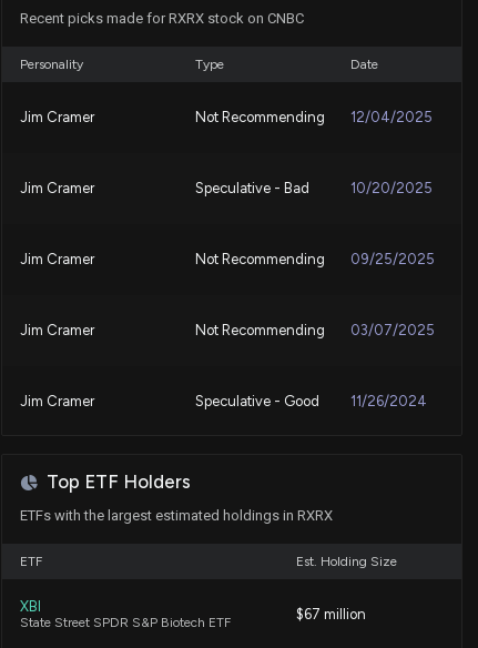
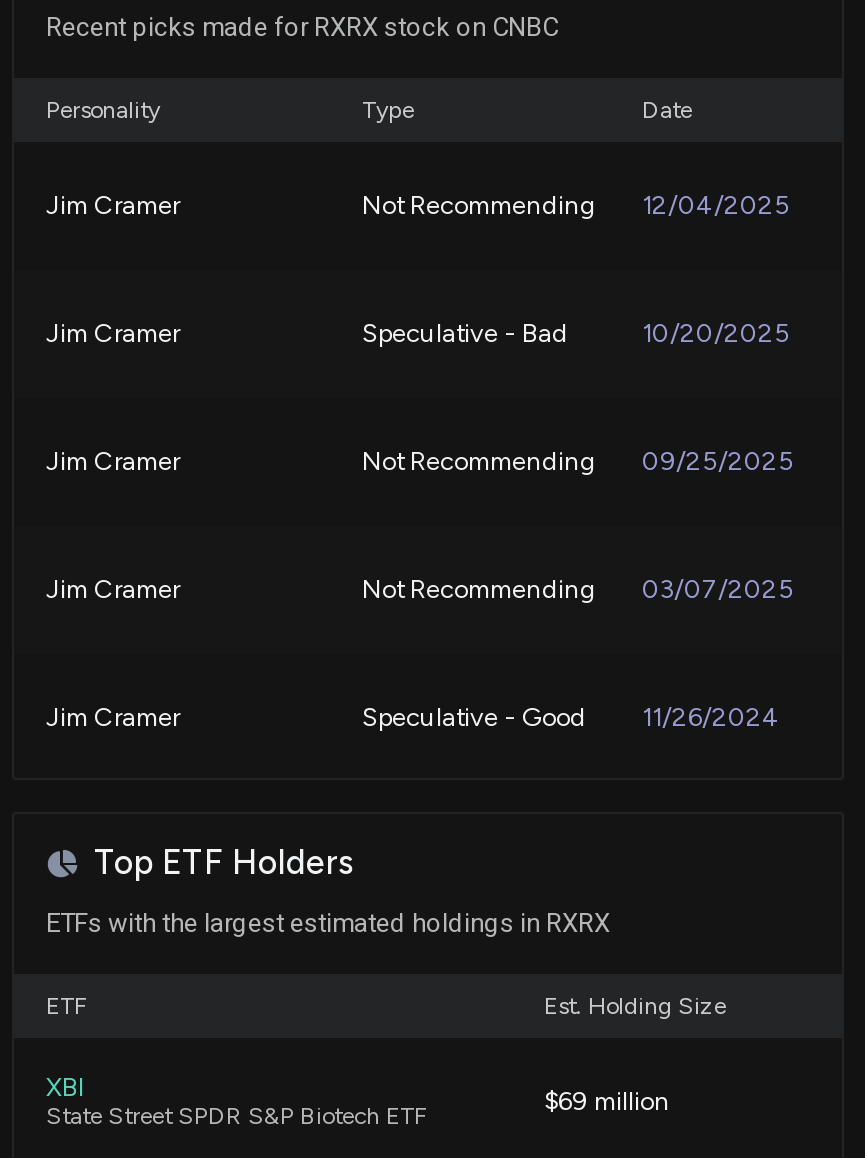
- $67 million
+ $69 million
